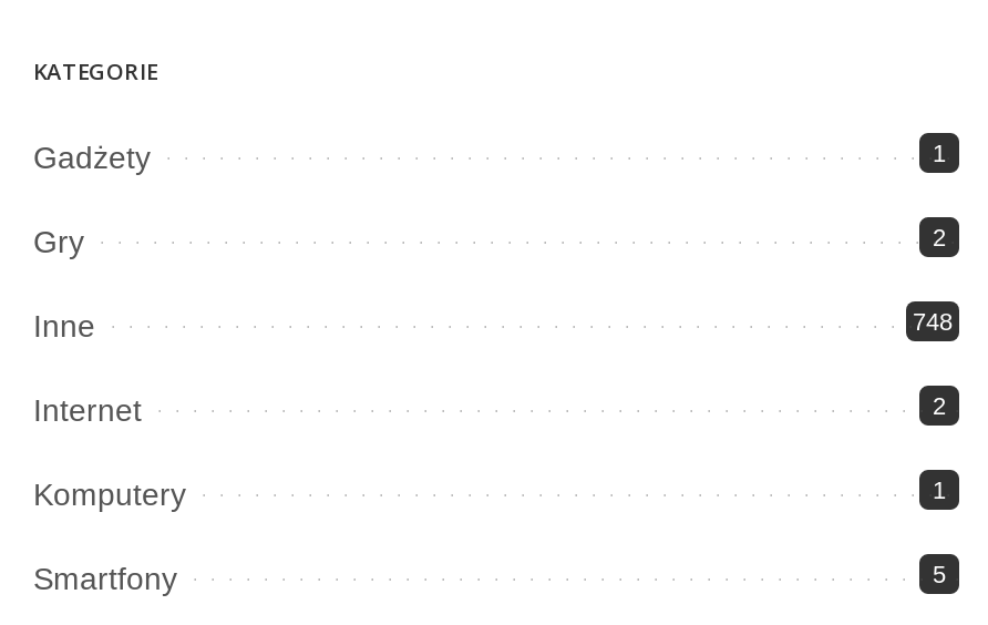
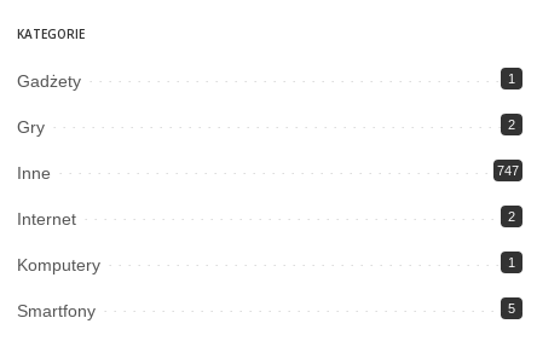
- 748
+ 747
